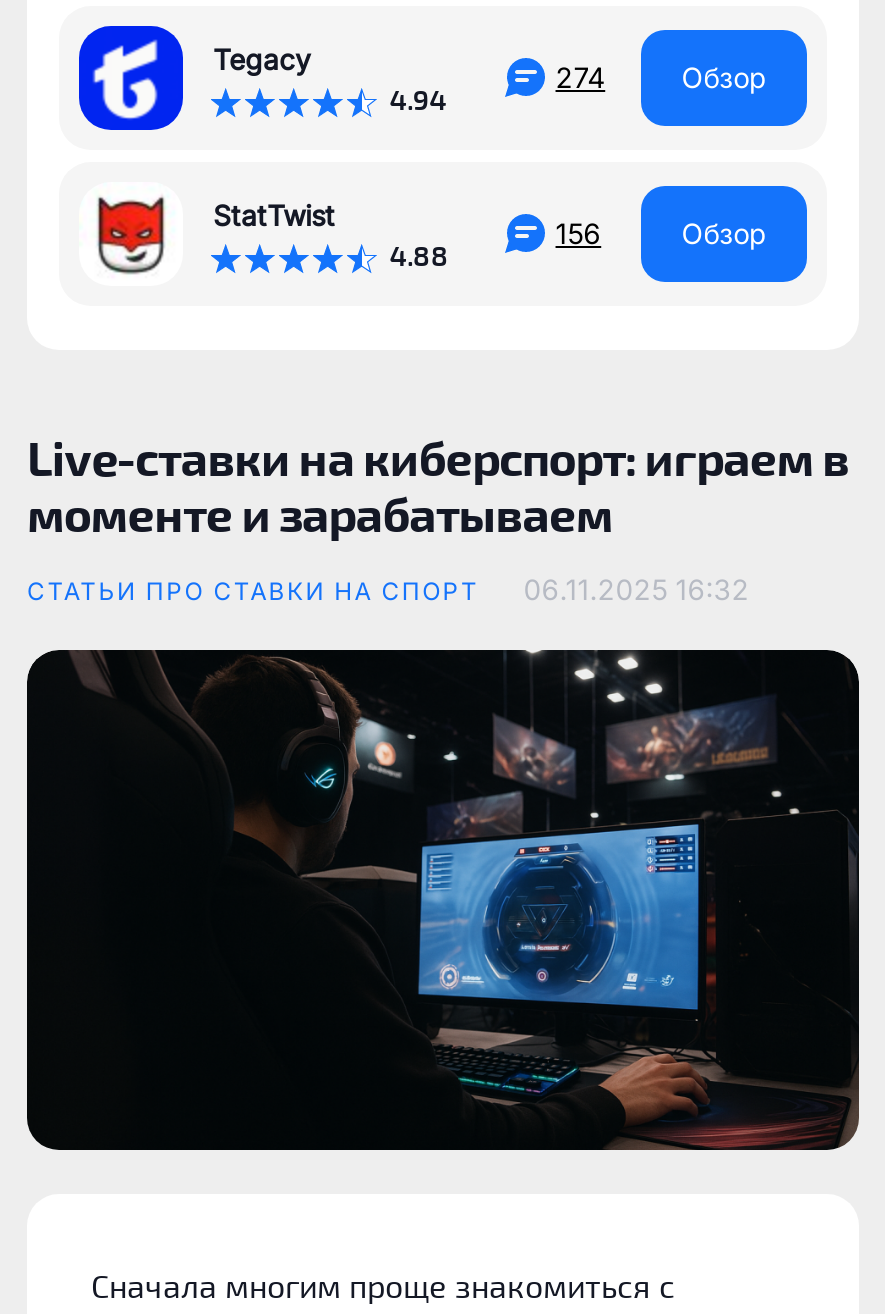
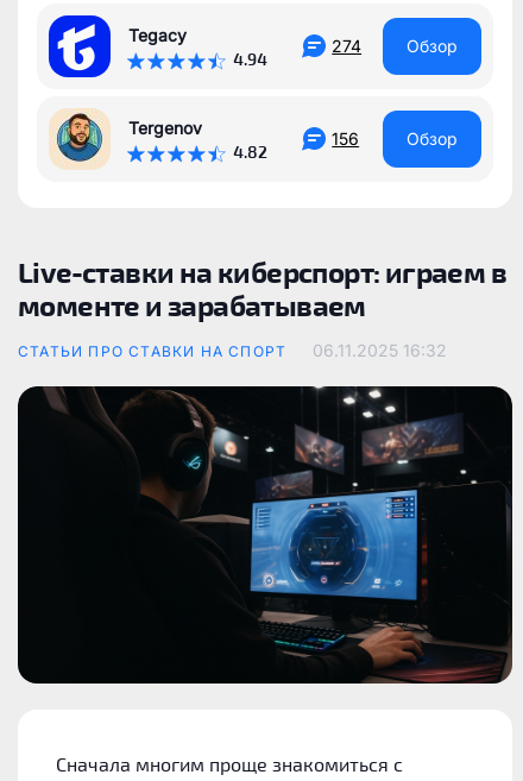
- [image]
- StatTwist
- 4.88
+ [image]
+ Tergenov
+ 4.82
